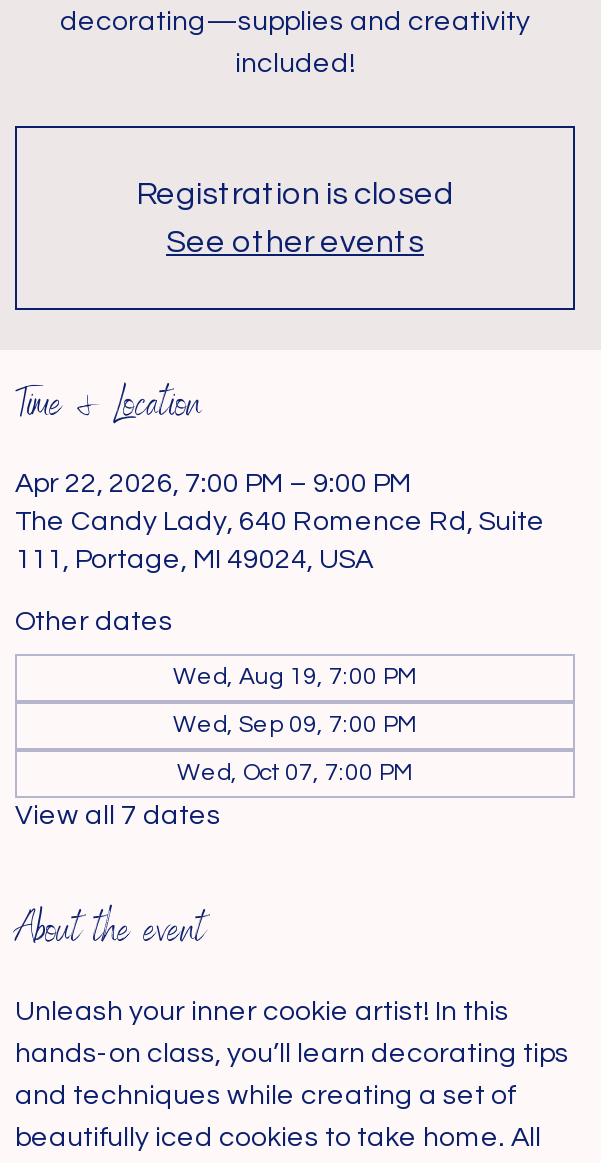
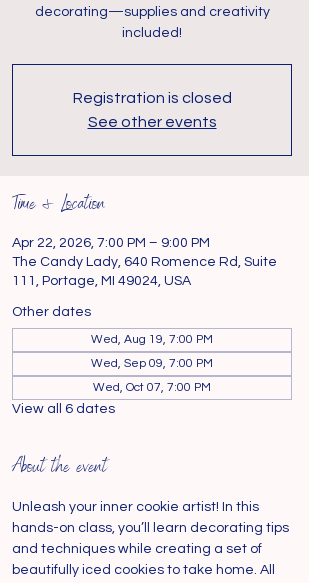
- View all 7 dates
+ View all 6 dates
